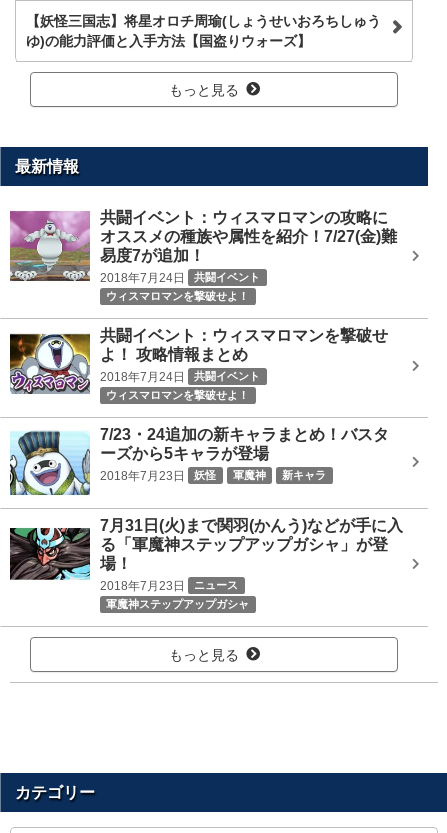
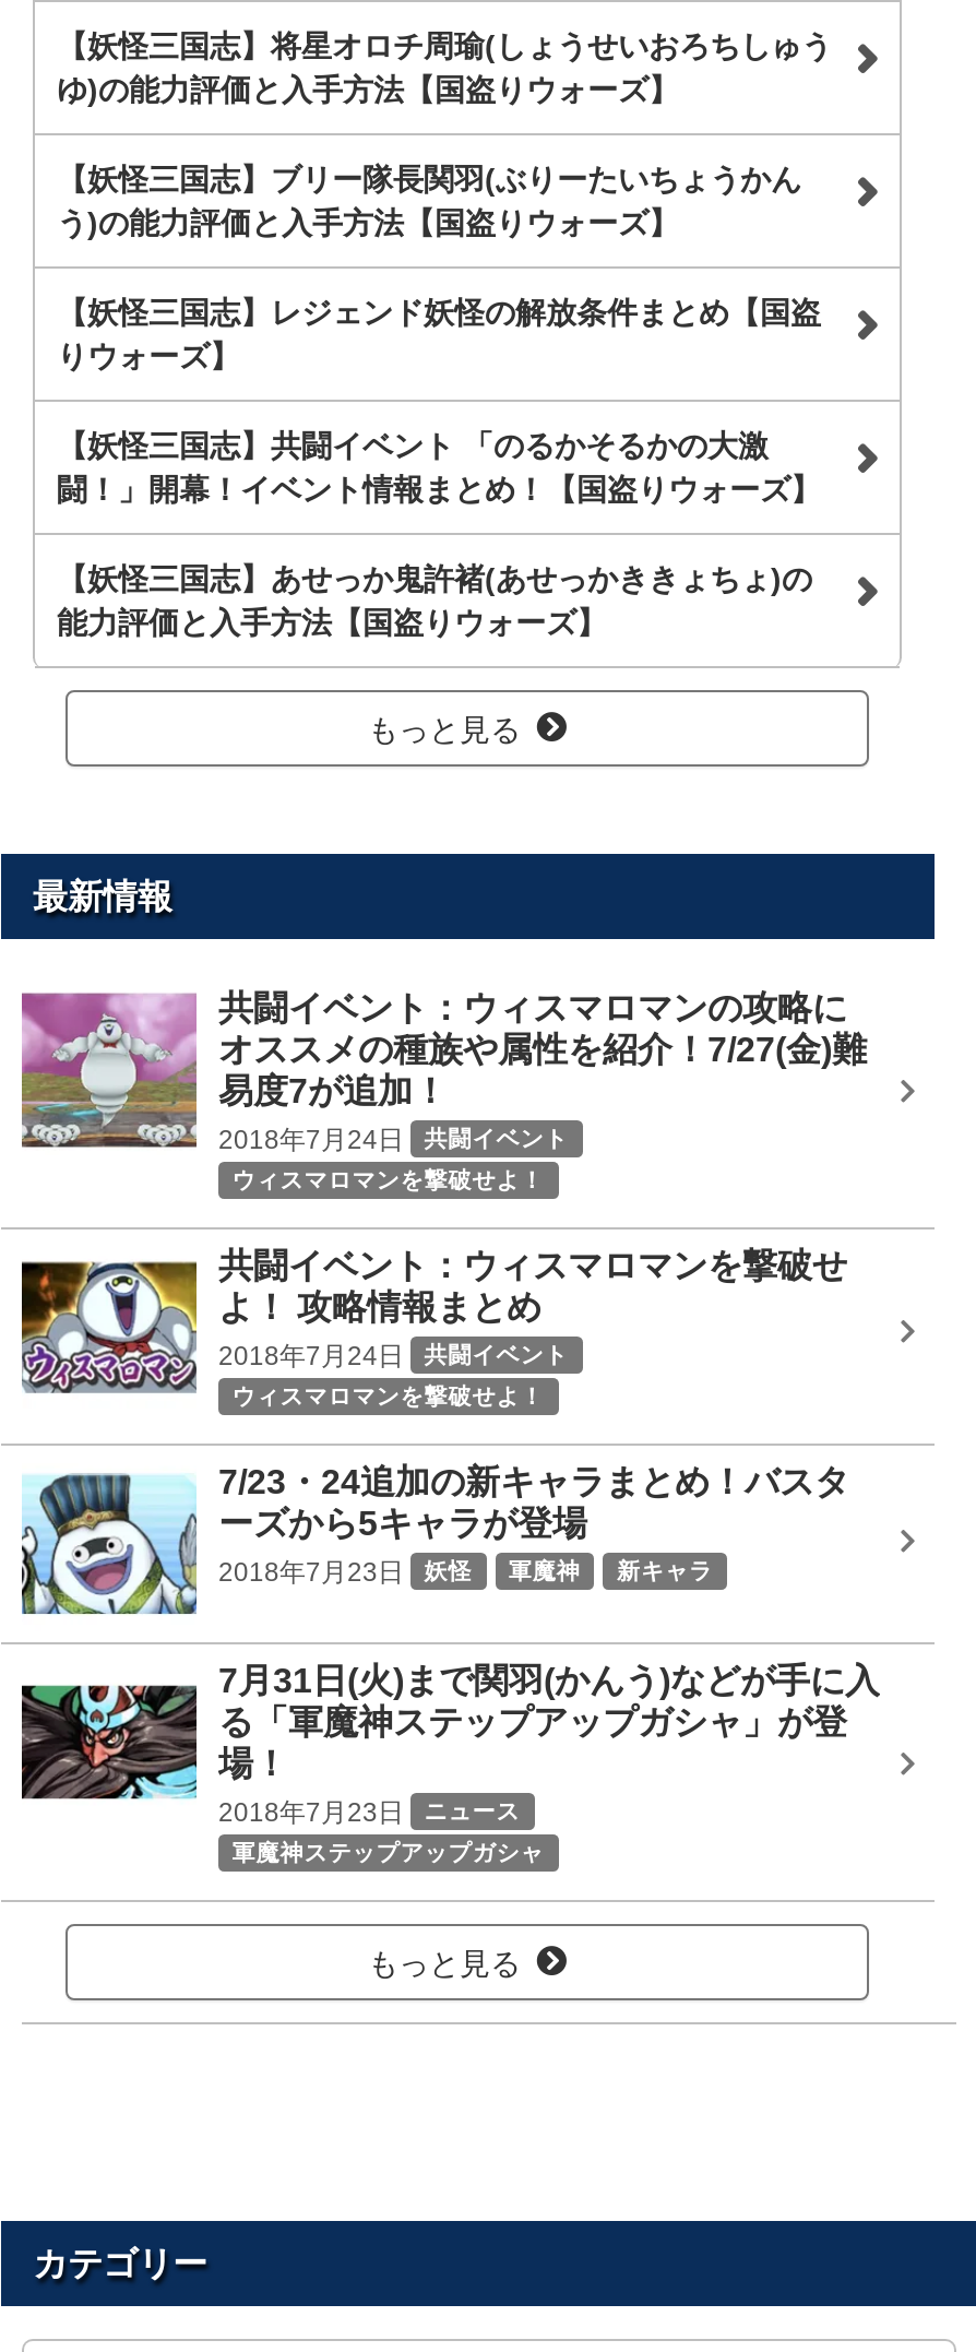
+ 【妖怪三国志】ブリー隊長関羽(ぶりーたいちょうかん
+ う)の能力評価と入手方法【国盗りウォーズ】
+ 【妖怪三国志】レジェンド妖怪の解放条件まとめ【国盗
+ りウォーズ】
+ 【妖怪三国志】共闘イベント 「のるかそるかの大激
+ 闘！」開幕！イベント情報まとめ！【国盗りウォーズ】
+ 【妖怪三国志】あせっか鬼許褚(あせっかききょちょ)の
+ 能力評価と入手方法【国盗りウォーズ】
